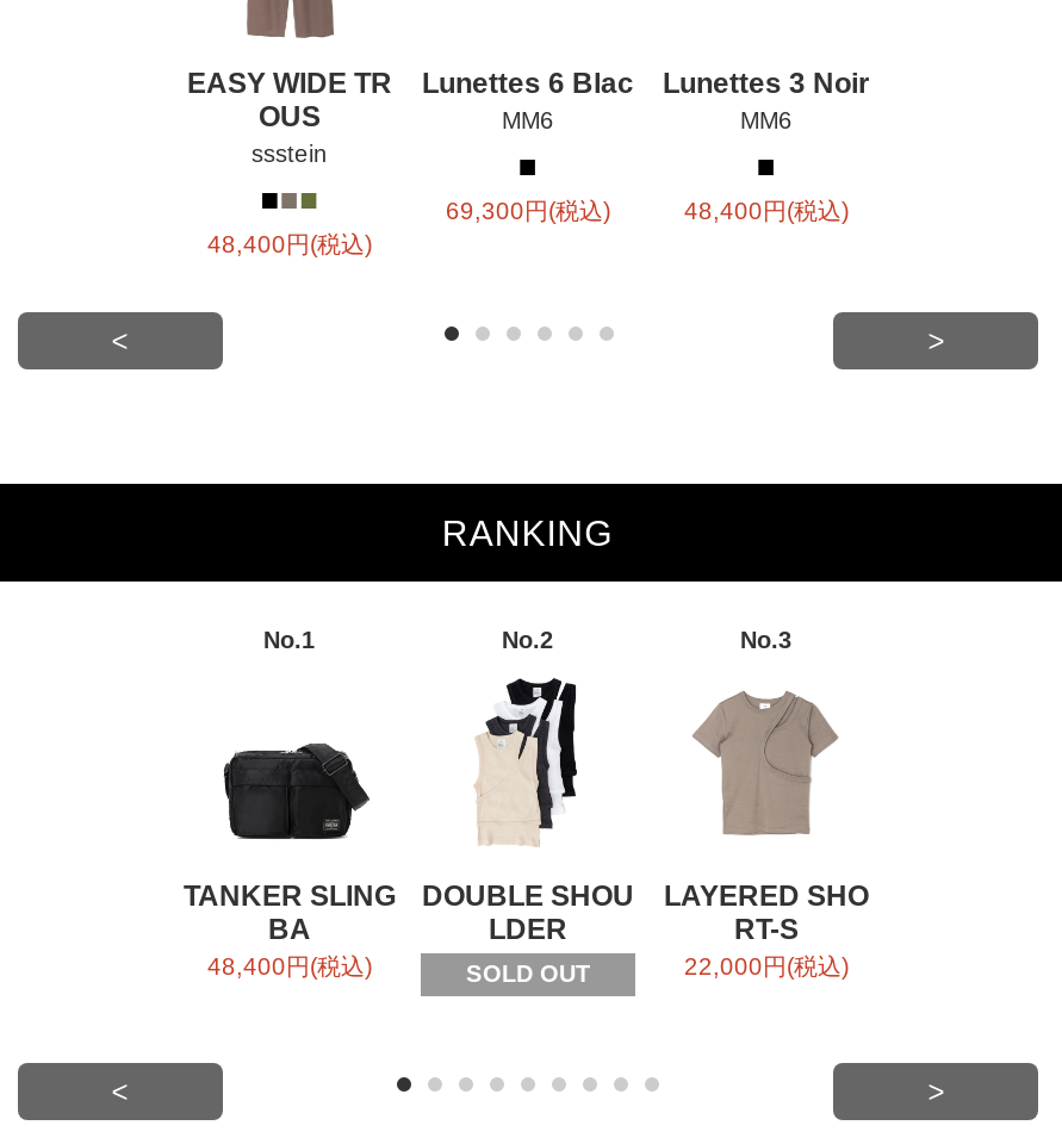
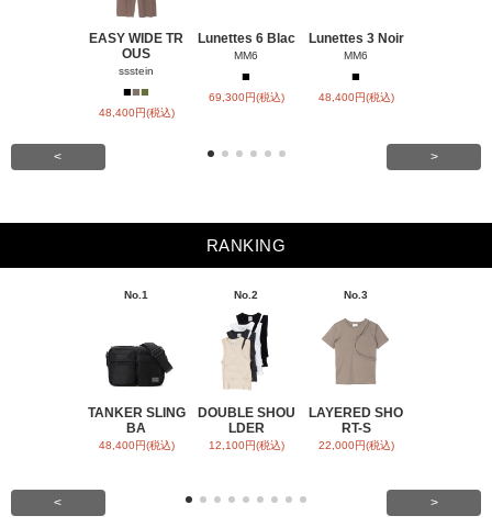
- SOLD OUT
+ 12,100円(税込)
